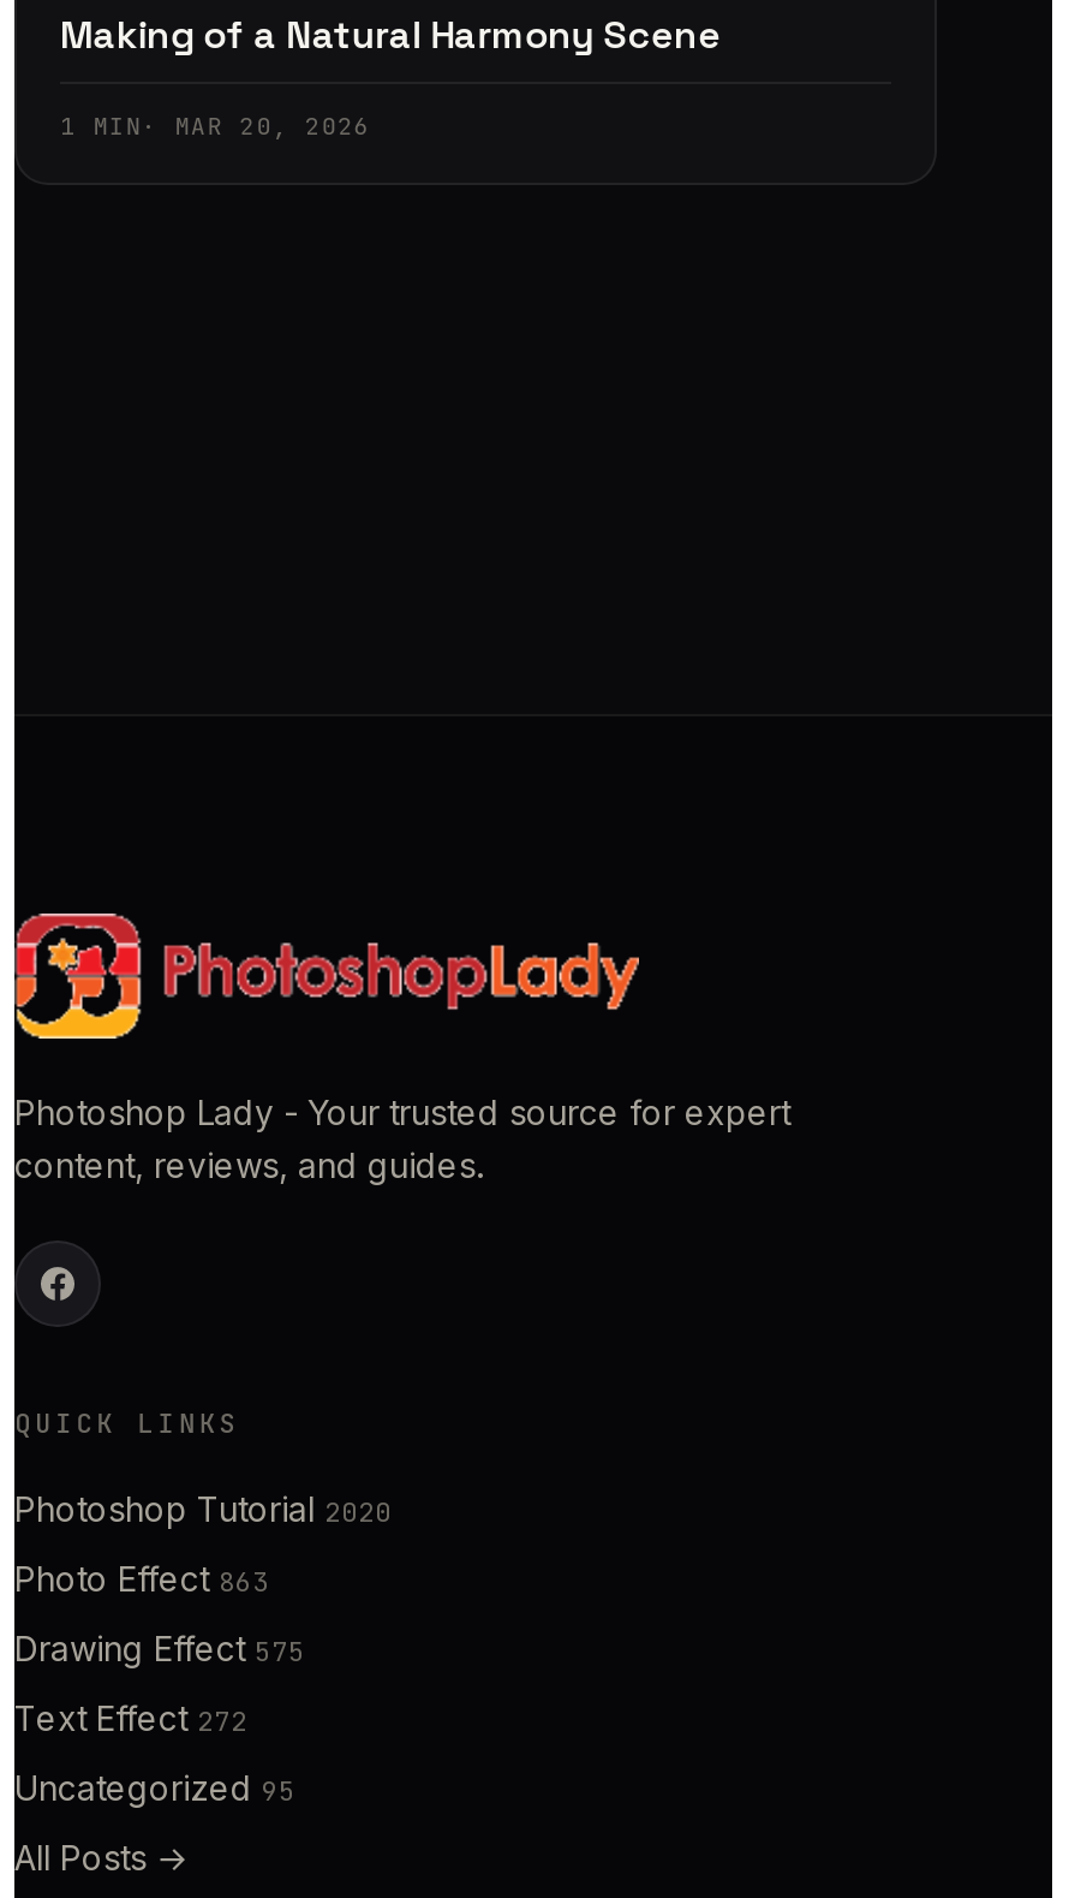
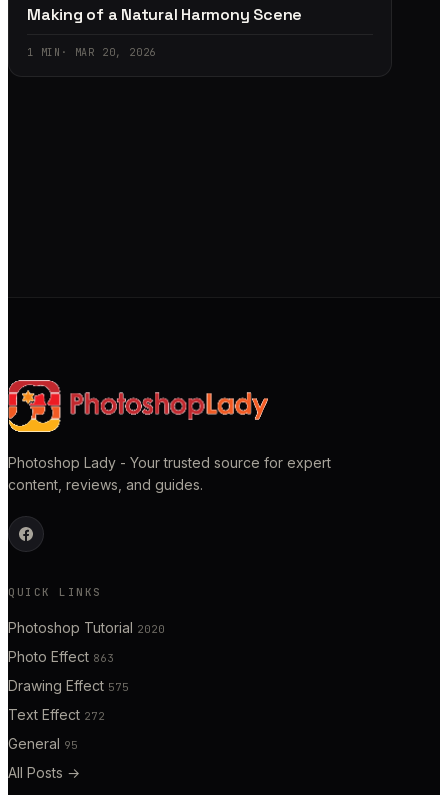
- Uncategorized 95
+ General 95
